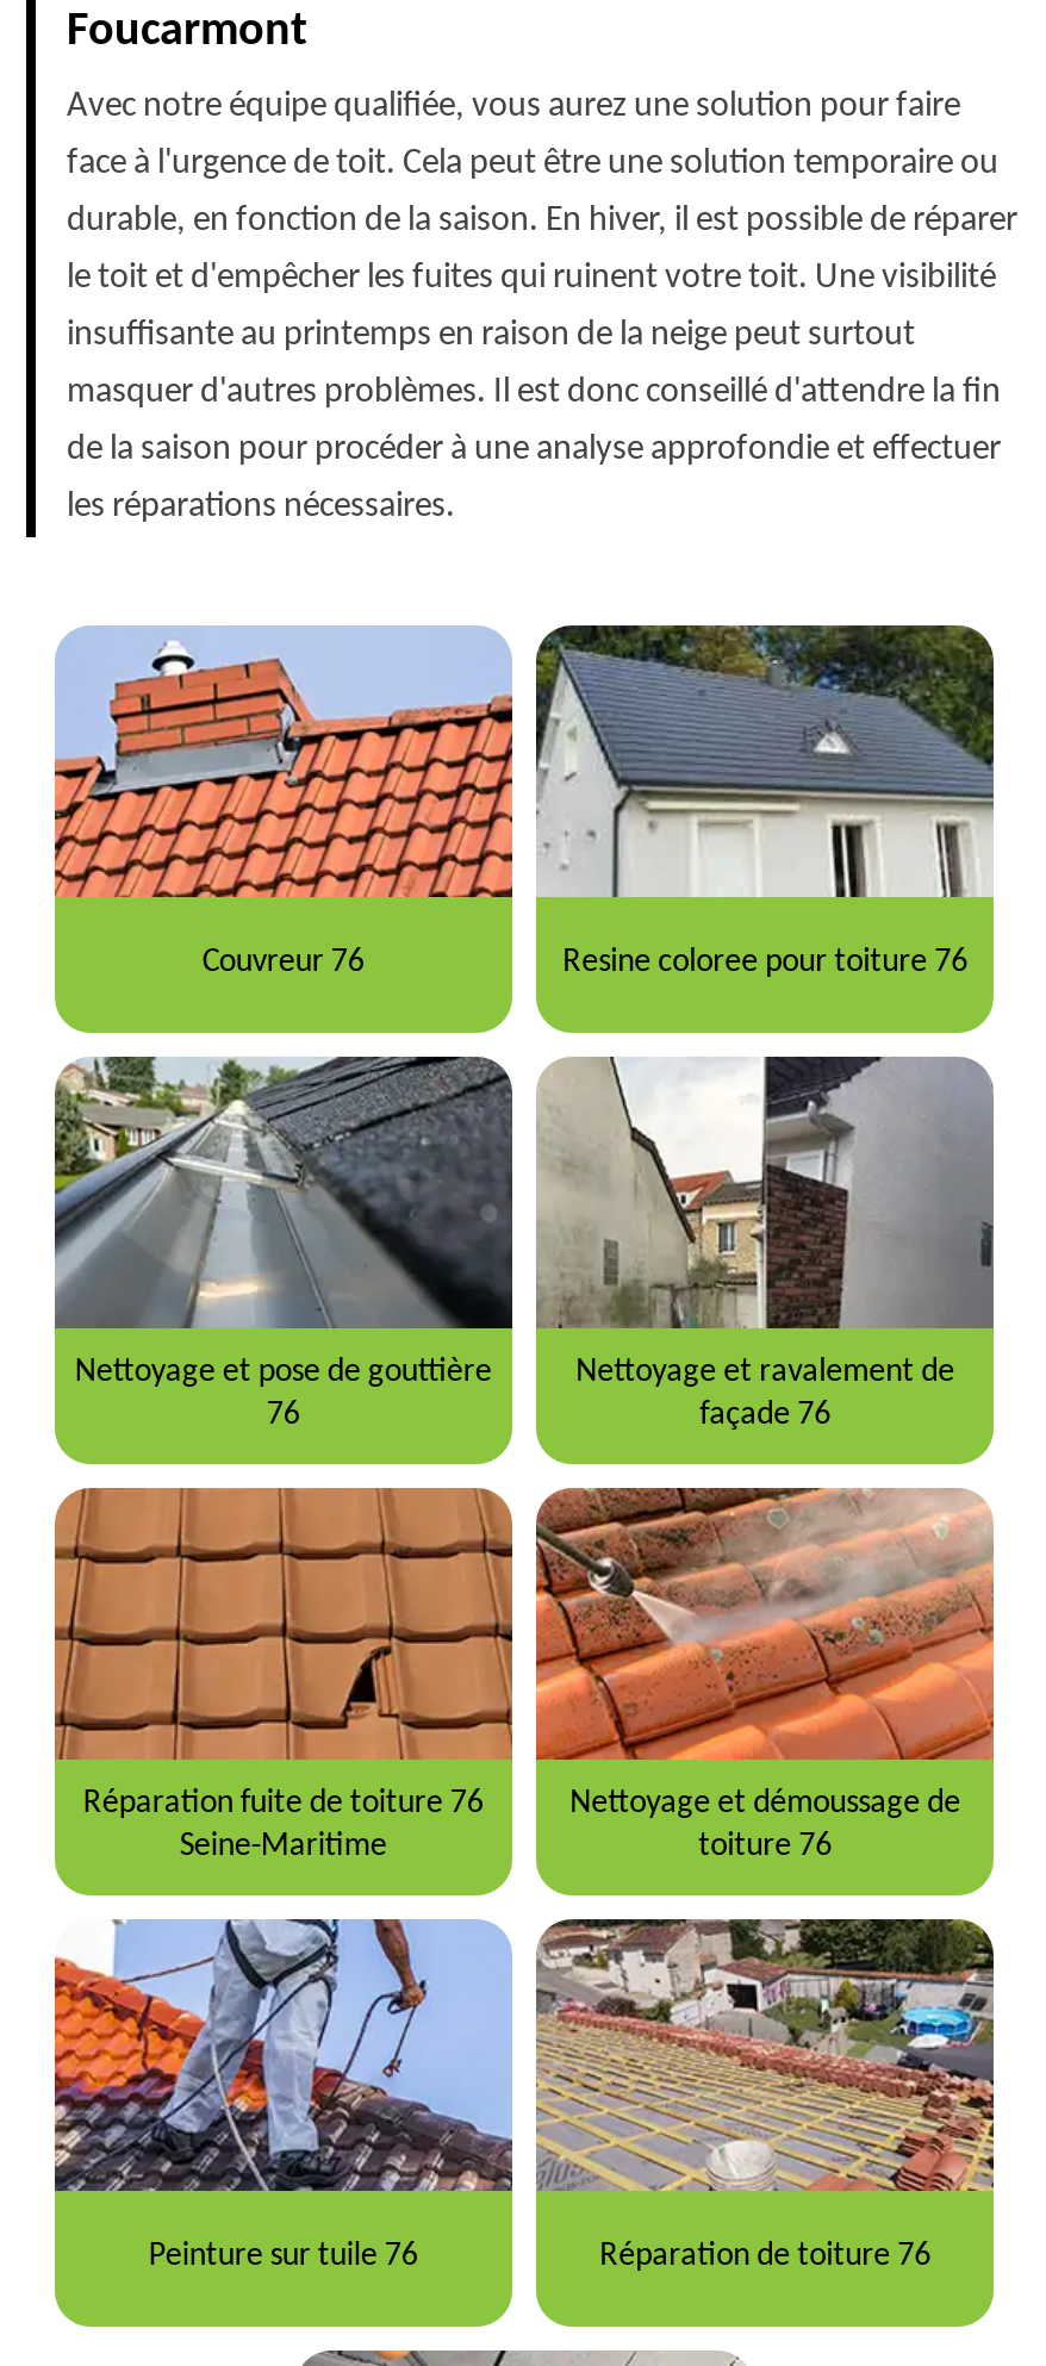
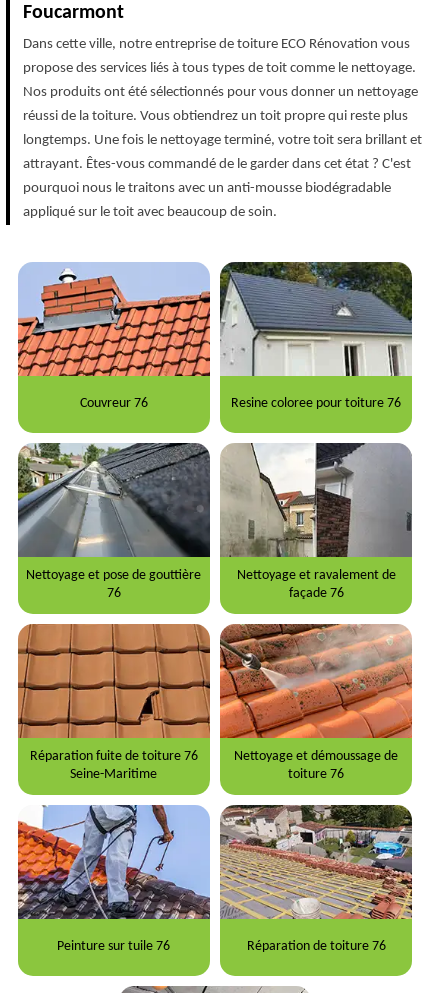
- Avec notre équipe qualifiée, vous aurez une solution pour faire
+ Dans cette ville, notre entreprise de toiture ECO Rénovation vous

- face à l'urgence de toit. Cela peut être une solution temporaire ou
+ propose des services liés à tous types de toit comme le nettoyage.

- durable, en fonction de la saison. En hiver, il est possible de réparer
+ Nos produits ont été sélectionnés pour vous donner un nettoyage

- le toit et d'empêcher les fuites qui ruinent votre toit. Une visibilité
+ réussi de la toiture. Vous obtiendrez un toit propre qui reste plus

- insuffisante au printemps en raison de la neige peut surtout
+ longtemps. Une fois le nettoyage terminé, votre toit sera brillant et

- masquer d'autres problèmes. Il est donc conseillé d'attendre la fin
+ attrayant. Êtes-vous commandé de le garder dans cet état ? C'est

- de la saison pour procéder à une analyse approfondie et effectuer
+ pourquoi nous le traitons avec un anti-mousse biodégradable

- les réparations nécessaires.
+ appliqué sur le toit avec beaucoup de soin.
